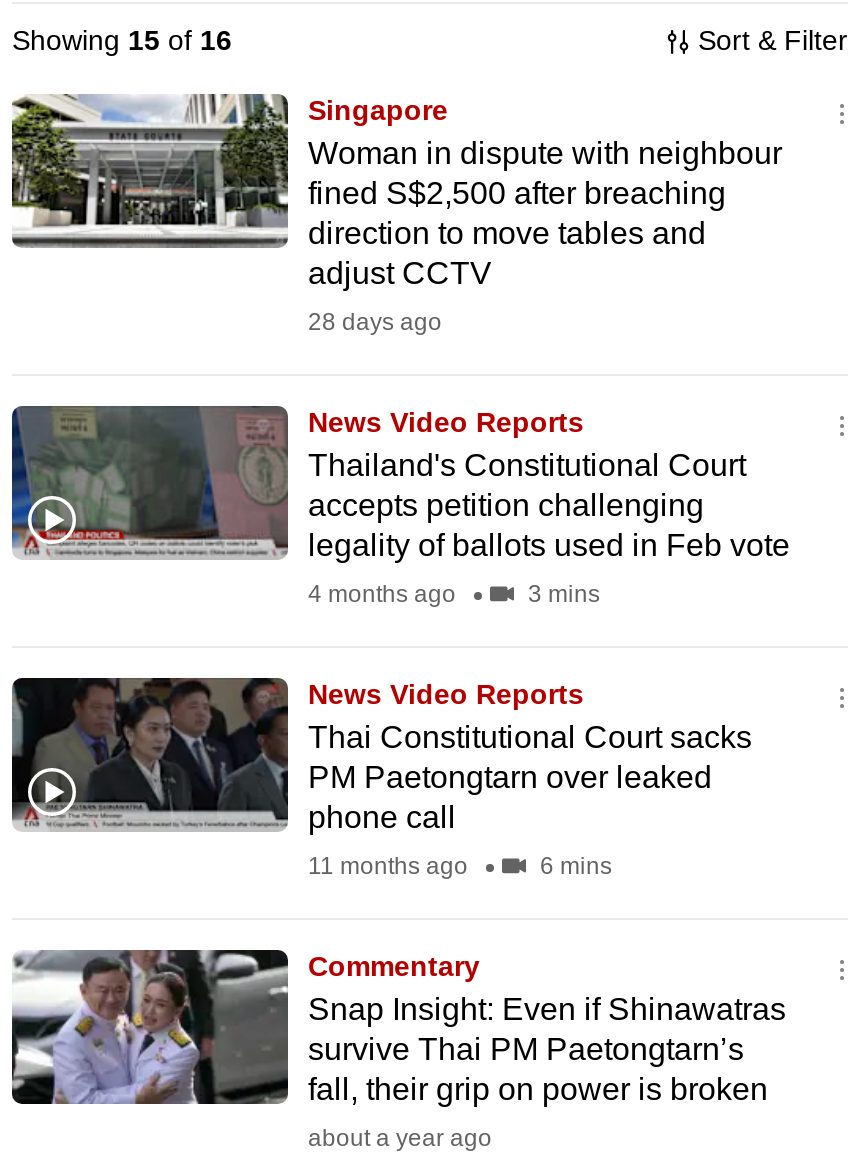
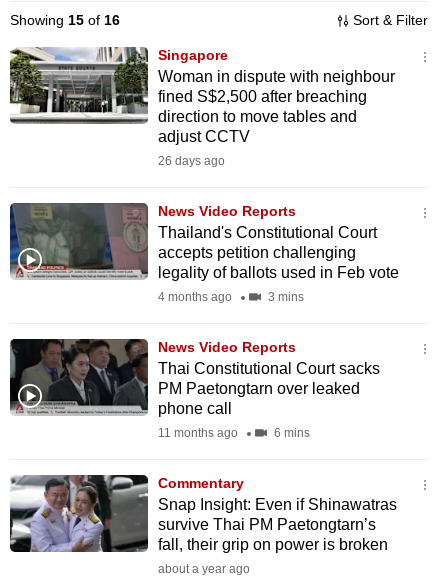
- 28 days ago
+ 26 days ago
